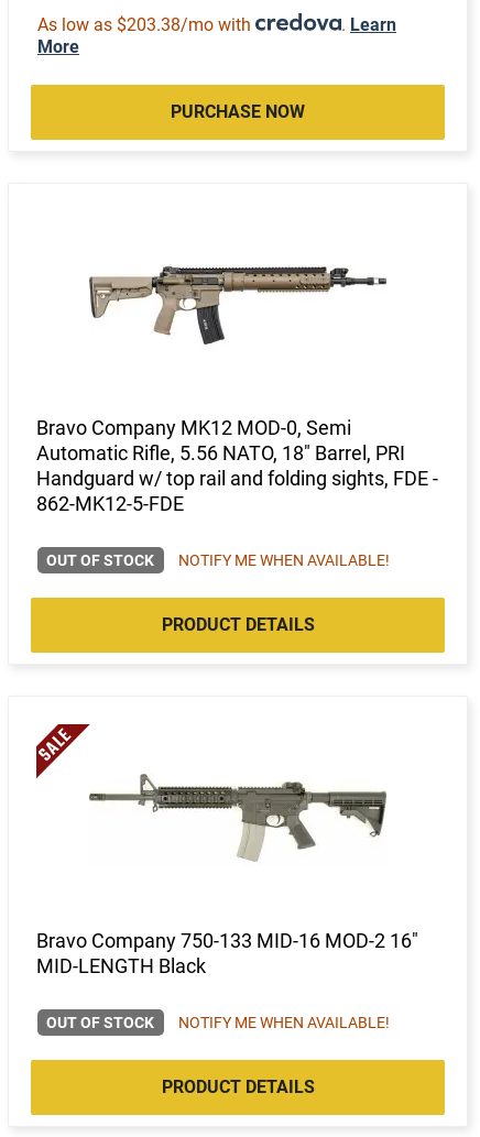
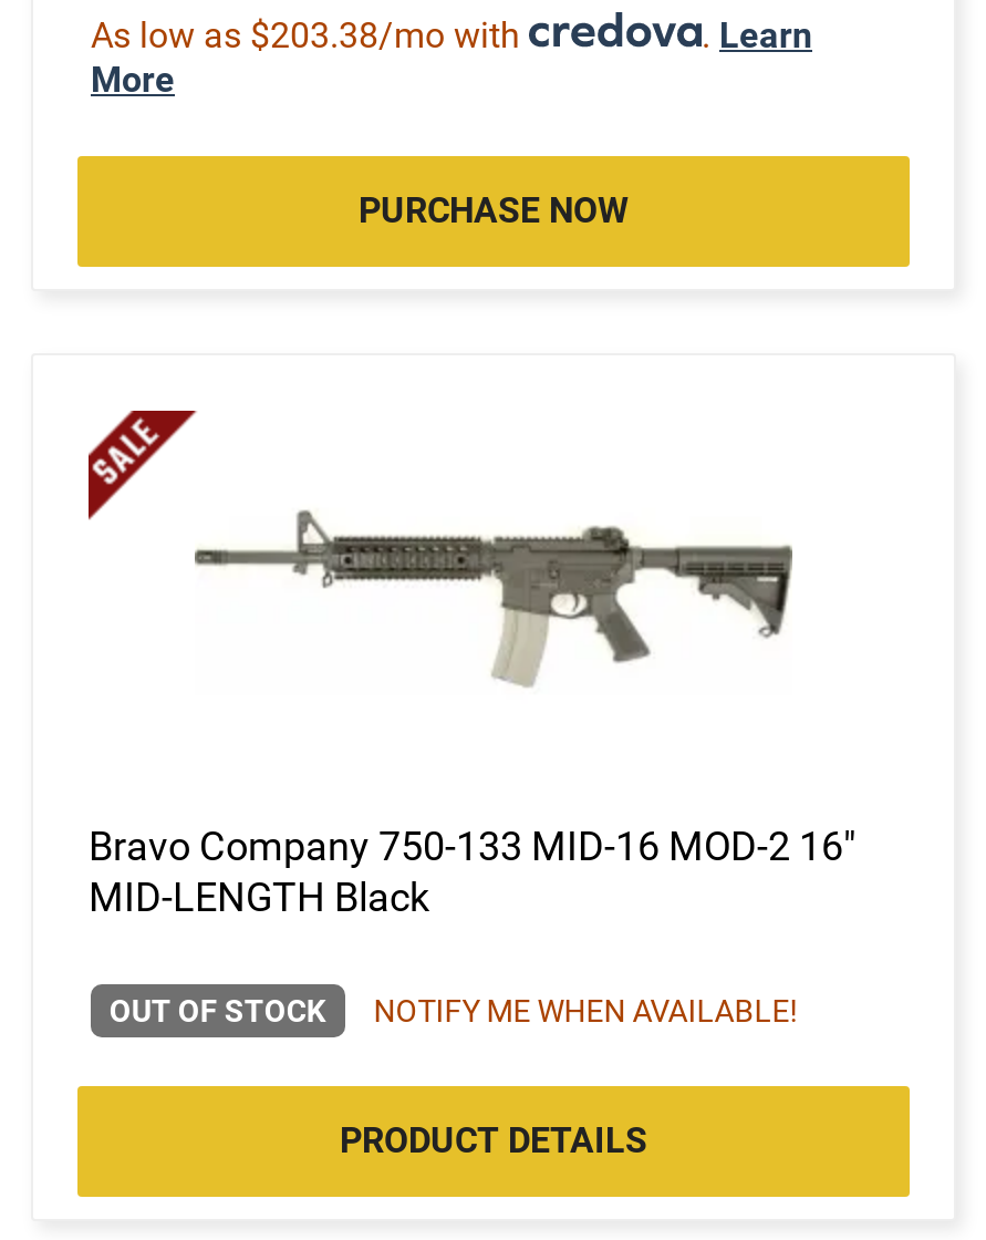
- [image]

- Bravo Company MK12 MOD-0, Semi
- Automatic Rifle, 5.56 NATO, 18" Barrel, PRI
- Handguard w/ top rail and folding sights, FDE -
- 862-MK12-5-FDE
- OUT OF STOCK
- NOTIFY ME WHEN AVAILABLE!
- PRODUCT DETAILS
